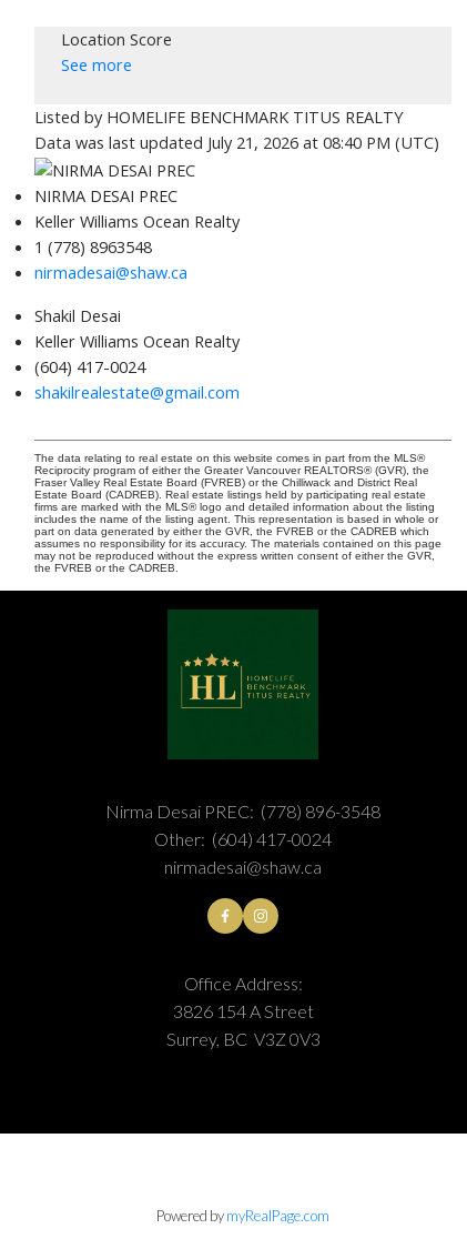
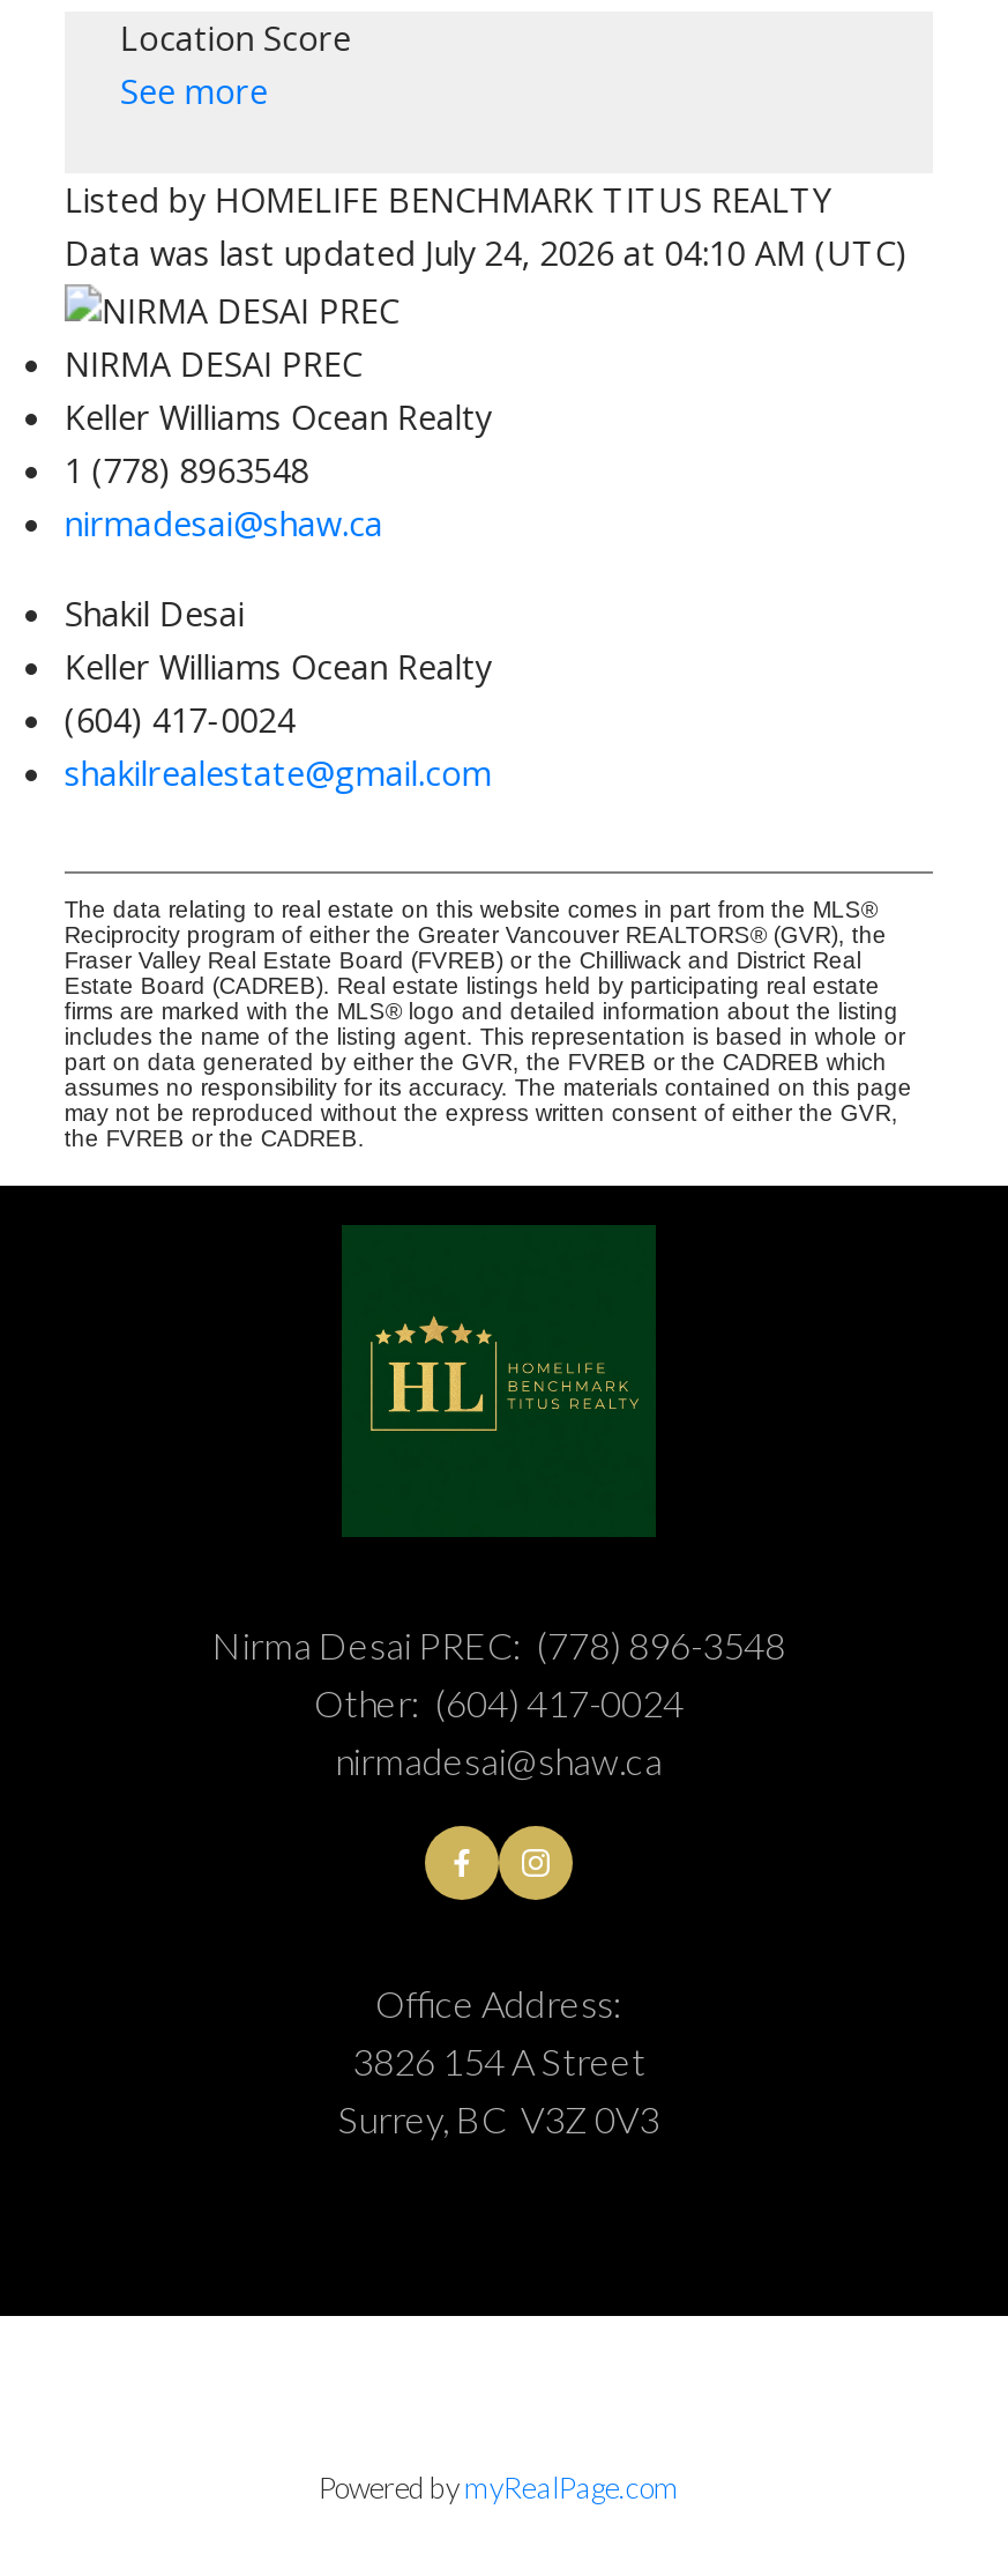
- Data was last updated July 21, 2026 at 08:40 PM (UTC)
+ Data was last updated July 24, 2026 at 04:10 AM (UTC)
